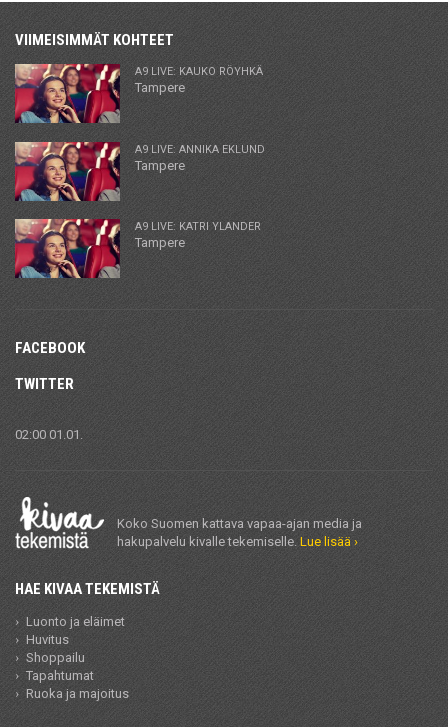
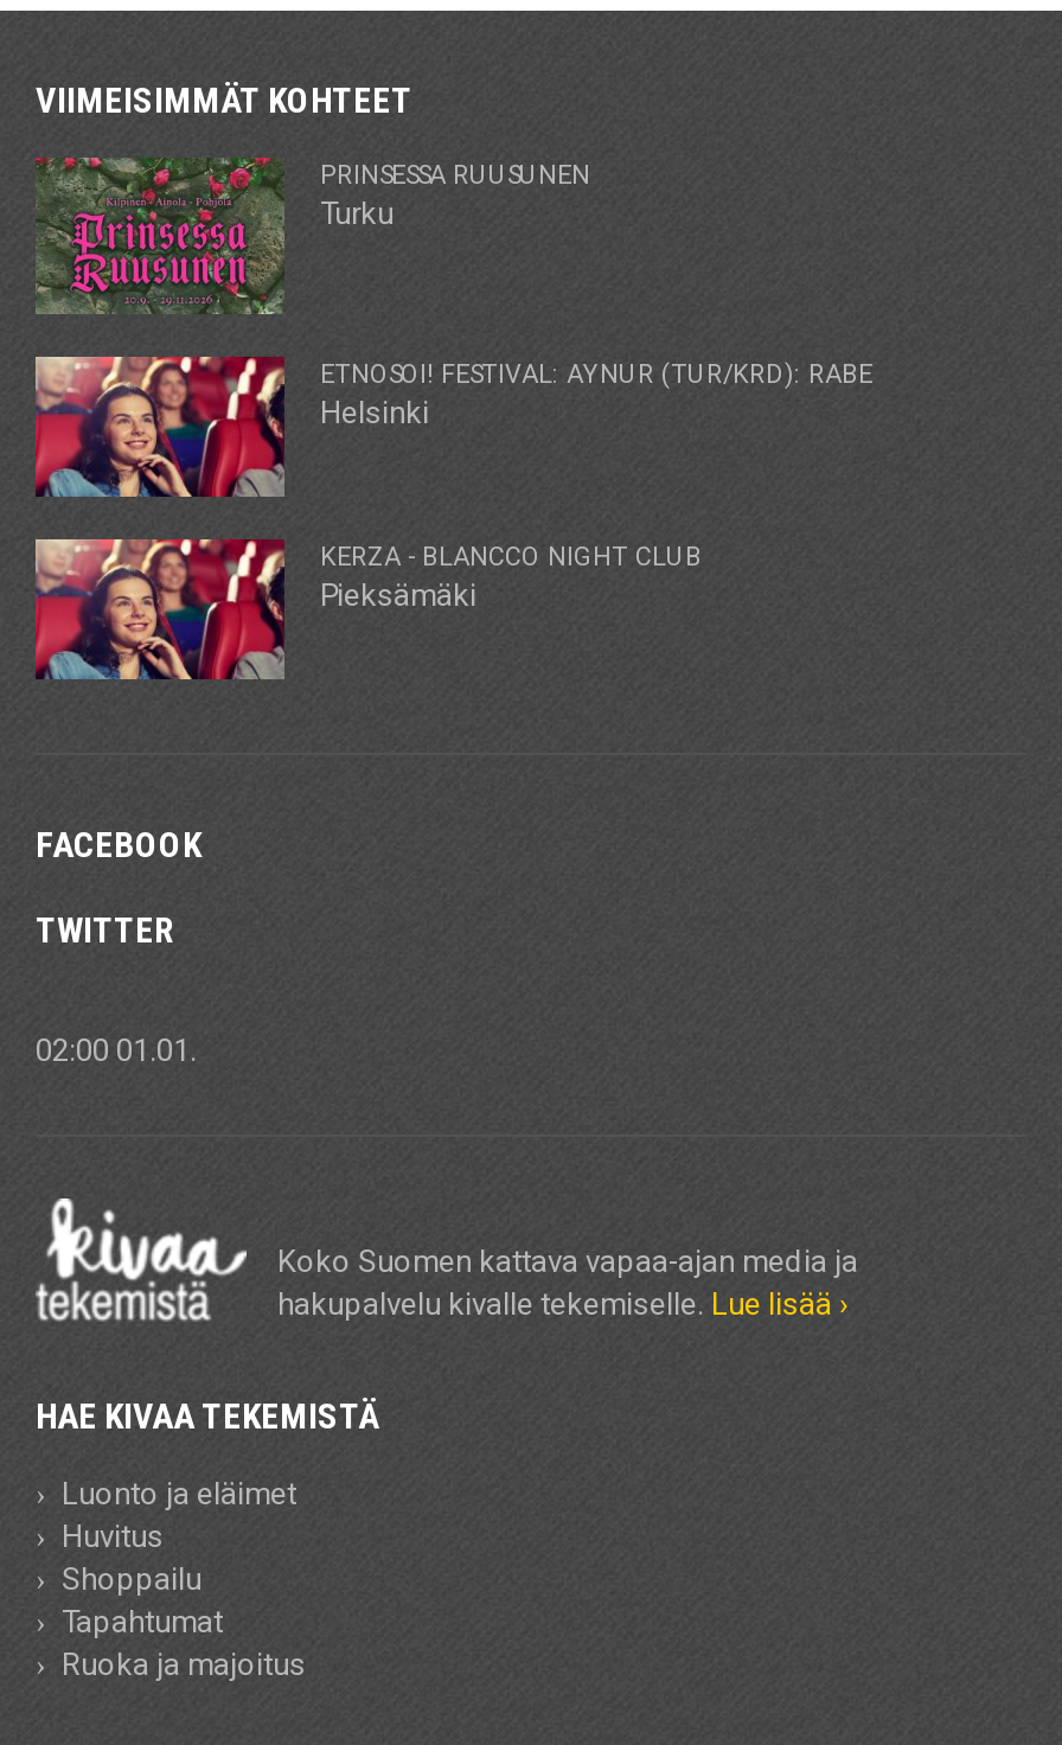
- [image]
- A9 LIVE: KAUKO RÖYHKÄ
- Tampere
+ [image]
+ PRINSESSA RUUSUNEN
+ Turku

- A9 LIVE: ANNIKA EKLUND
- Tampere
+ ETNOSOI! FESTIVAL: AYNUR (TUR/KRD): RABE
+ Helsinki

- A9 LIVE: KATRI YLANDER
- Tampere
+ KERZA - BLANCCO NIGHT CLUB
+ Pieksämäki
